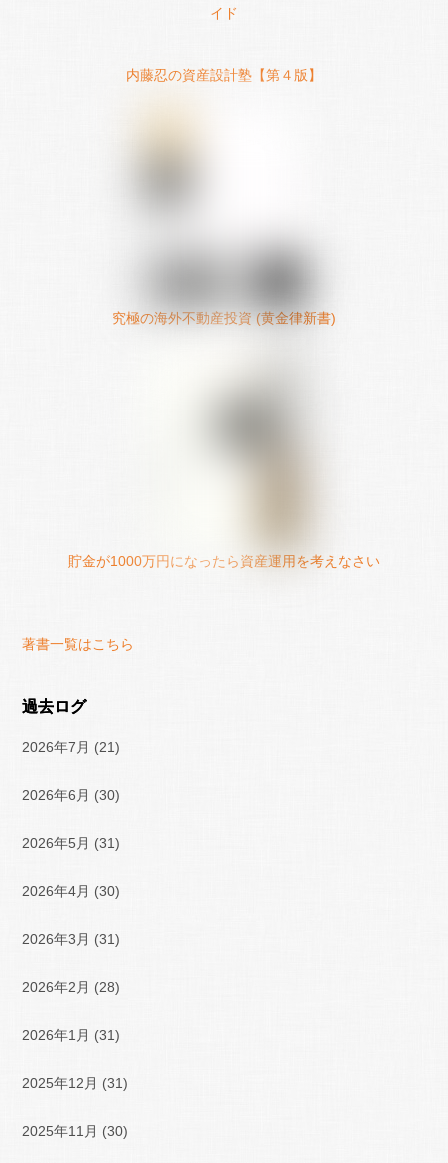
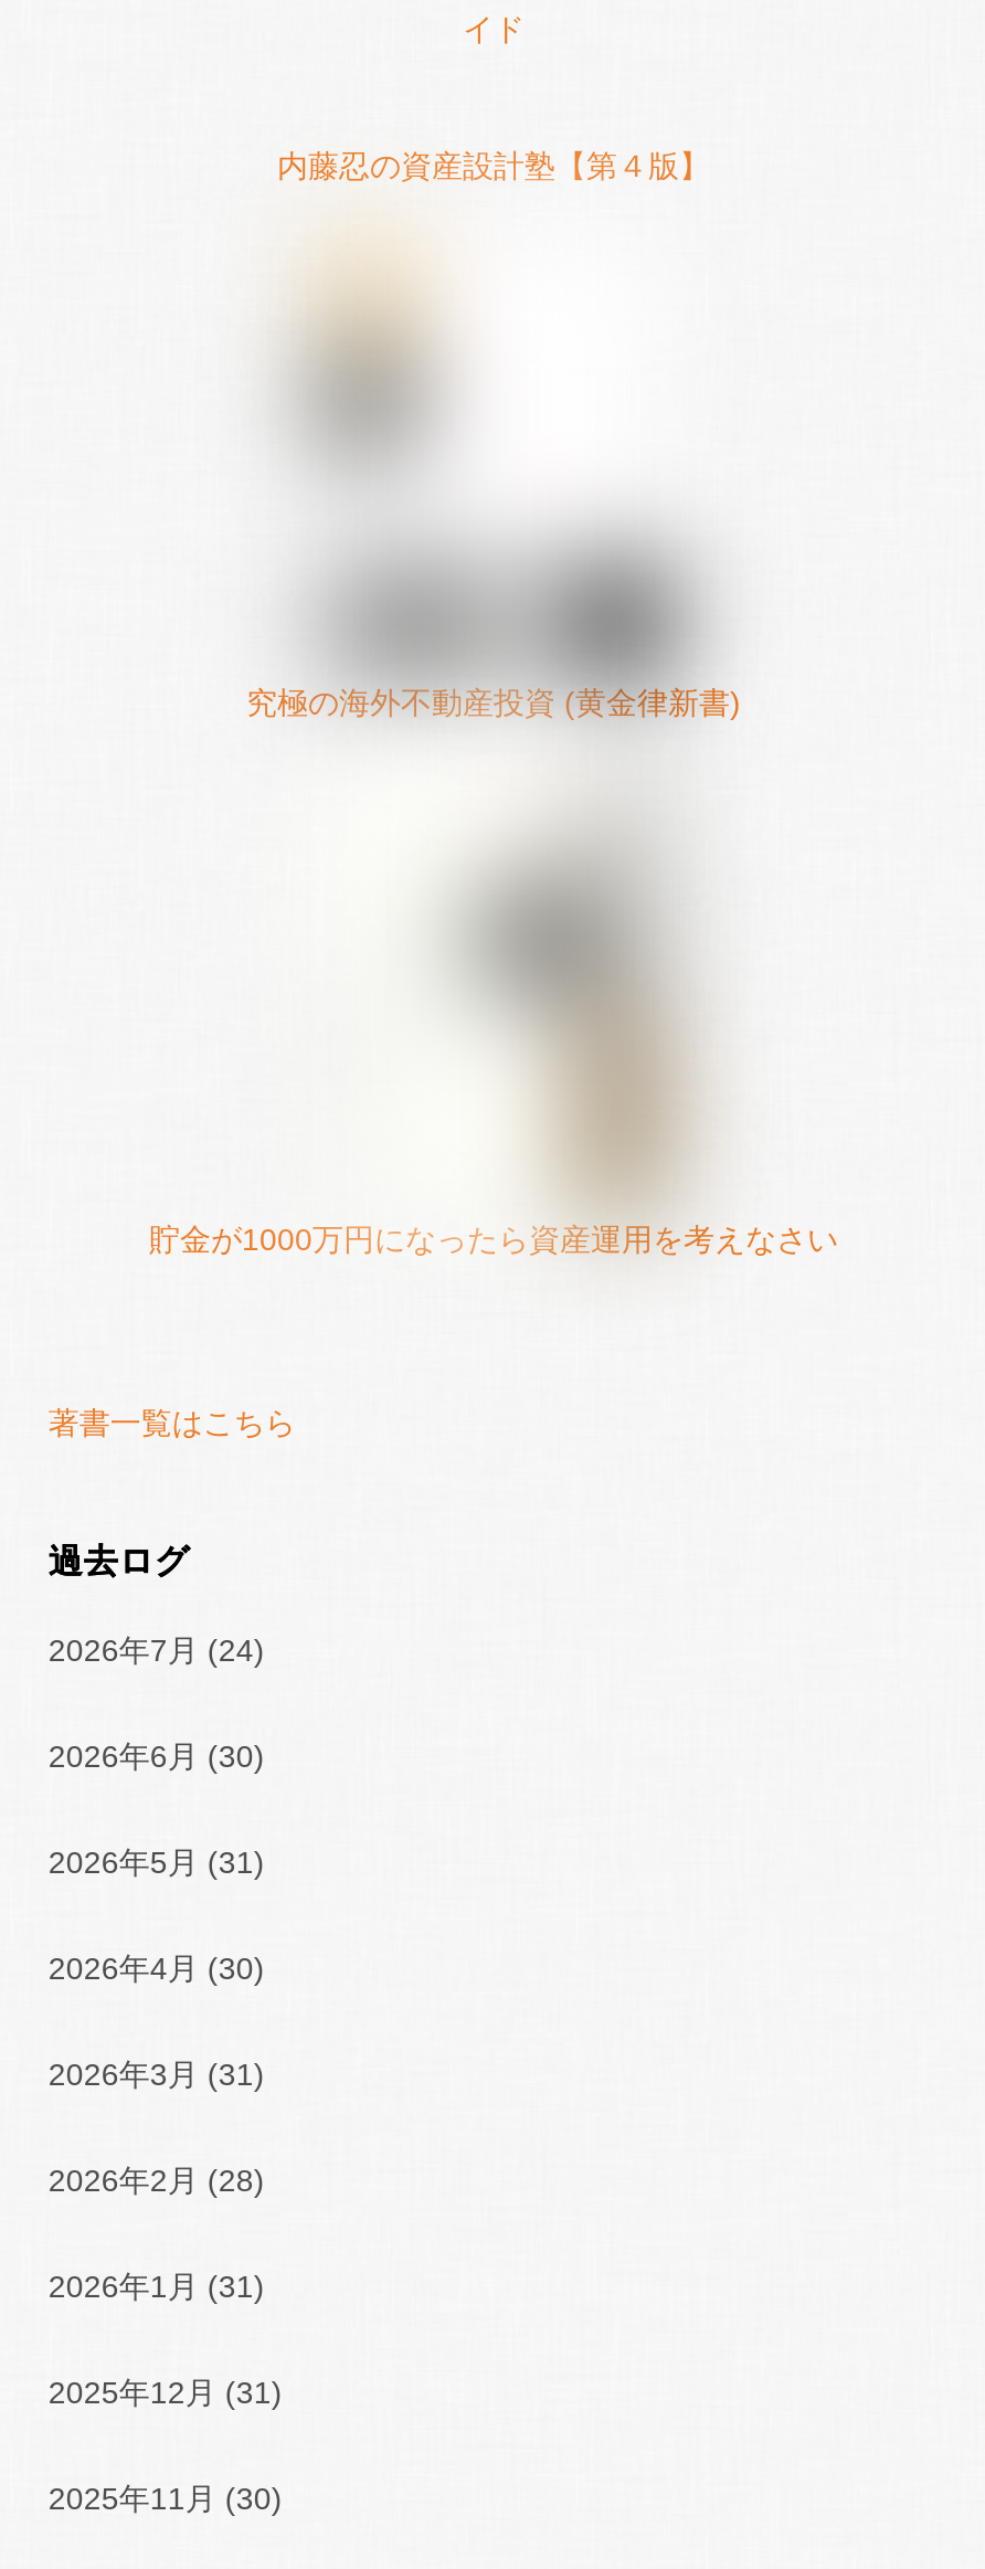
- 2026年7月(21)
+ 2026年7月(24)
